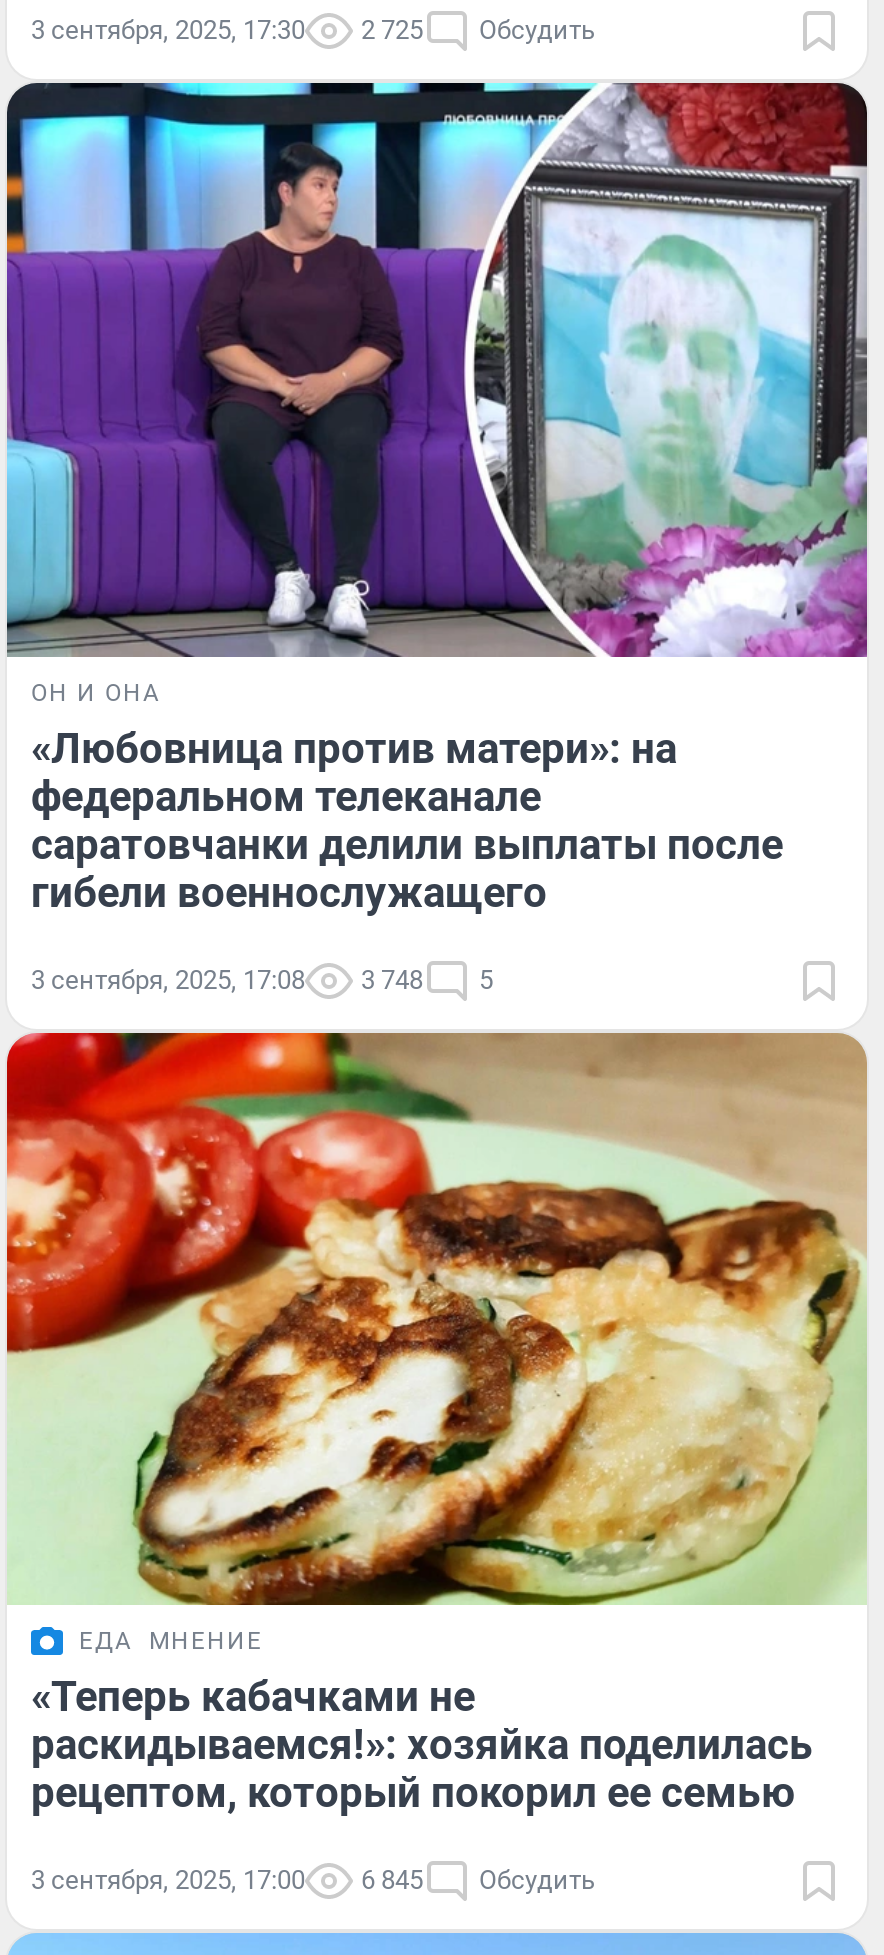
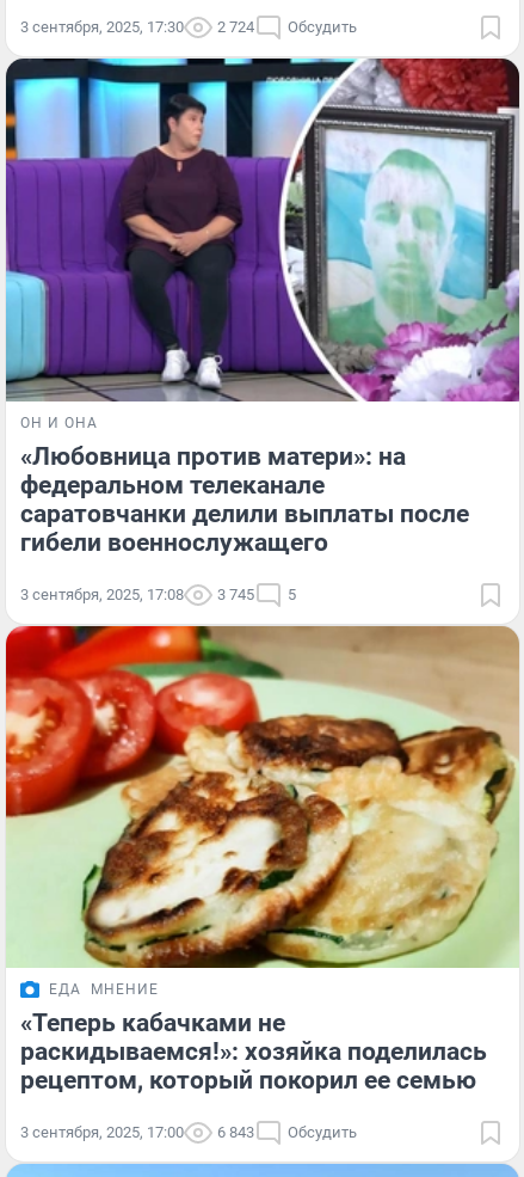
- 2 725
+ 2 724

- 3 748
+ 3 745

- 6 845
+ 6 843
